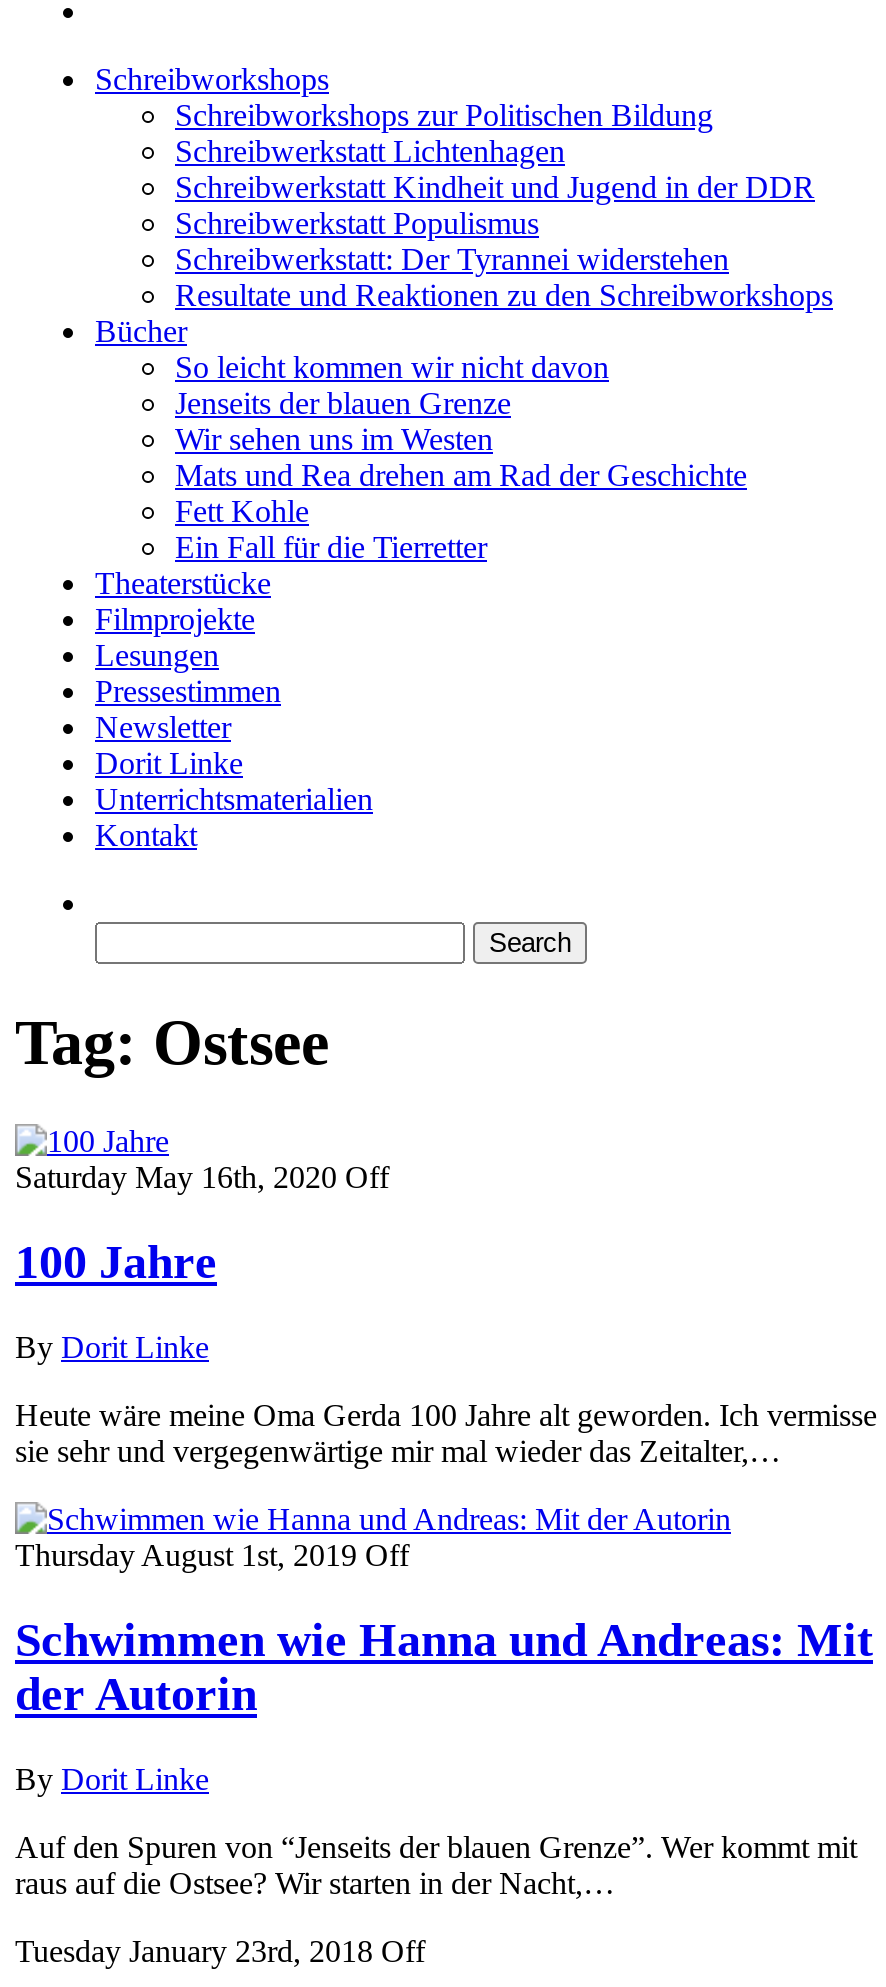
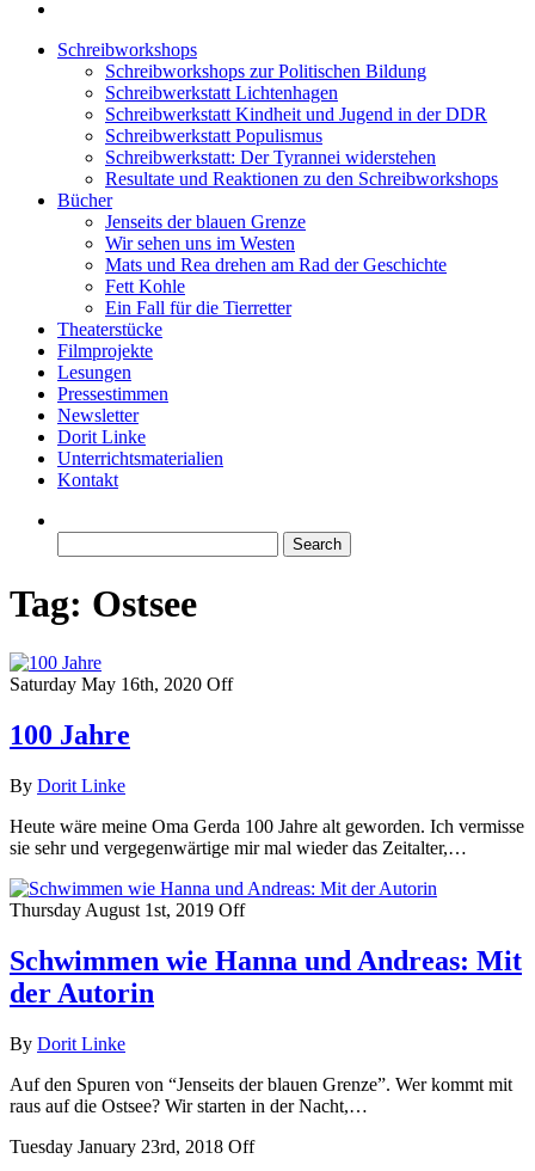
- So leicht kommen wir nicht davon
